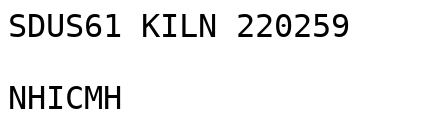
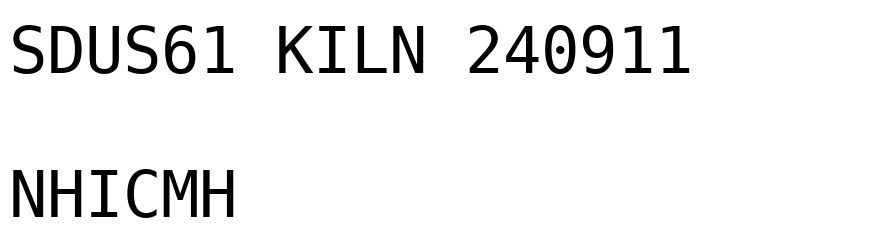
- SDUS61 KILN 220259
+ SDUS61 KILN 240911
